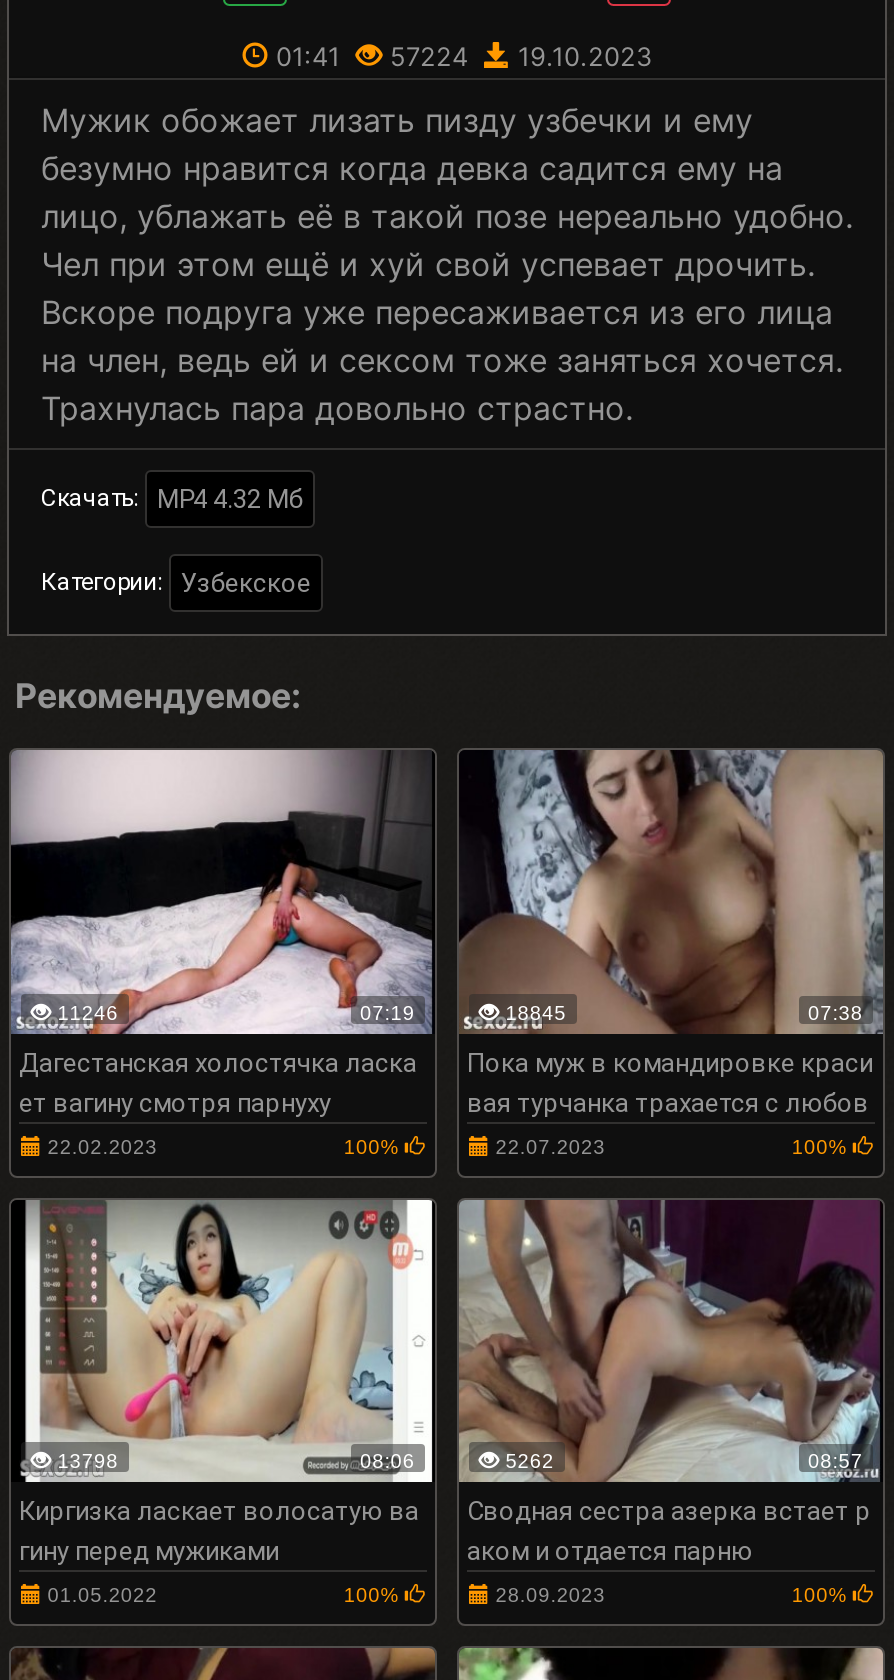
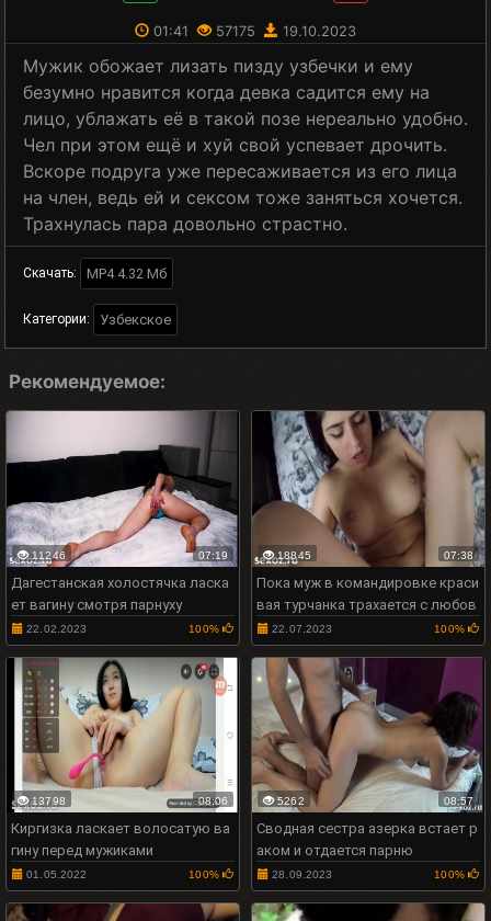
- 01:41 57224 19.10.2023
+ 01:41 57175 19.10.2023
